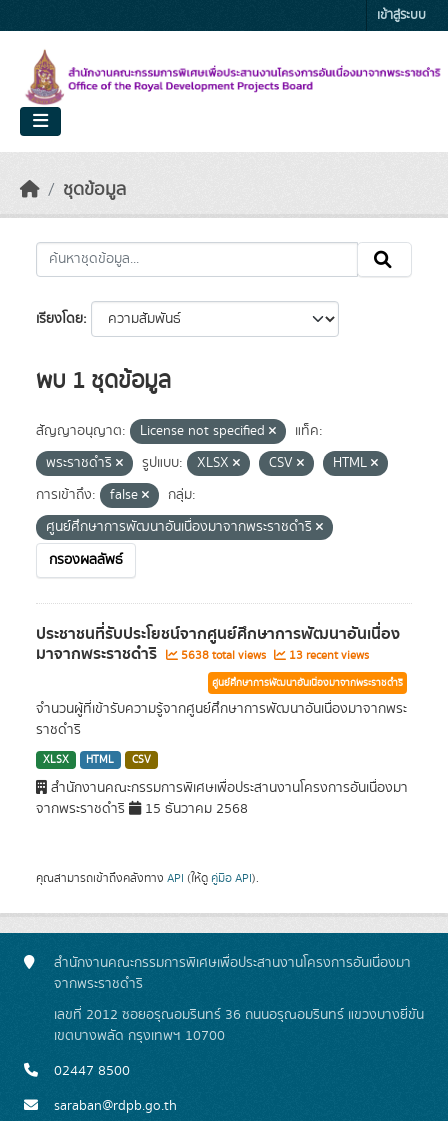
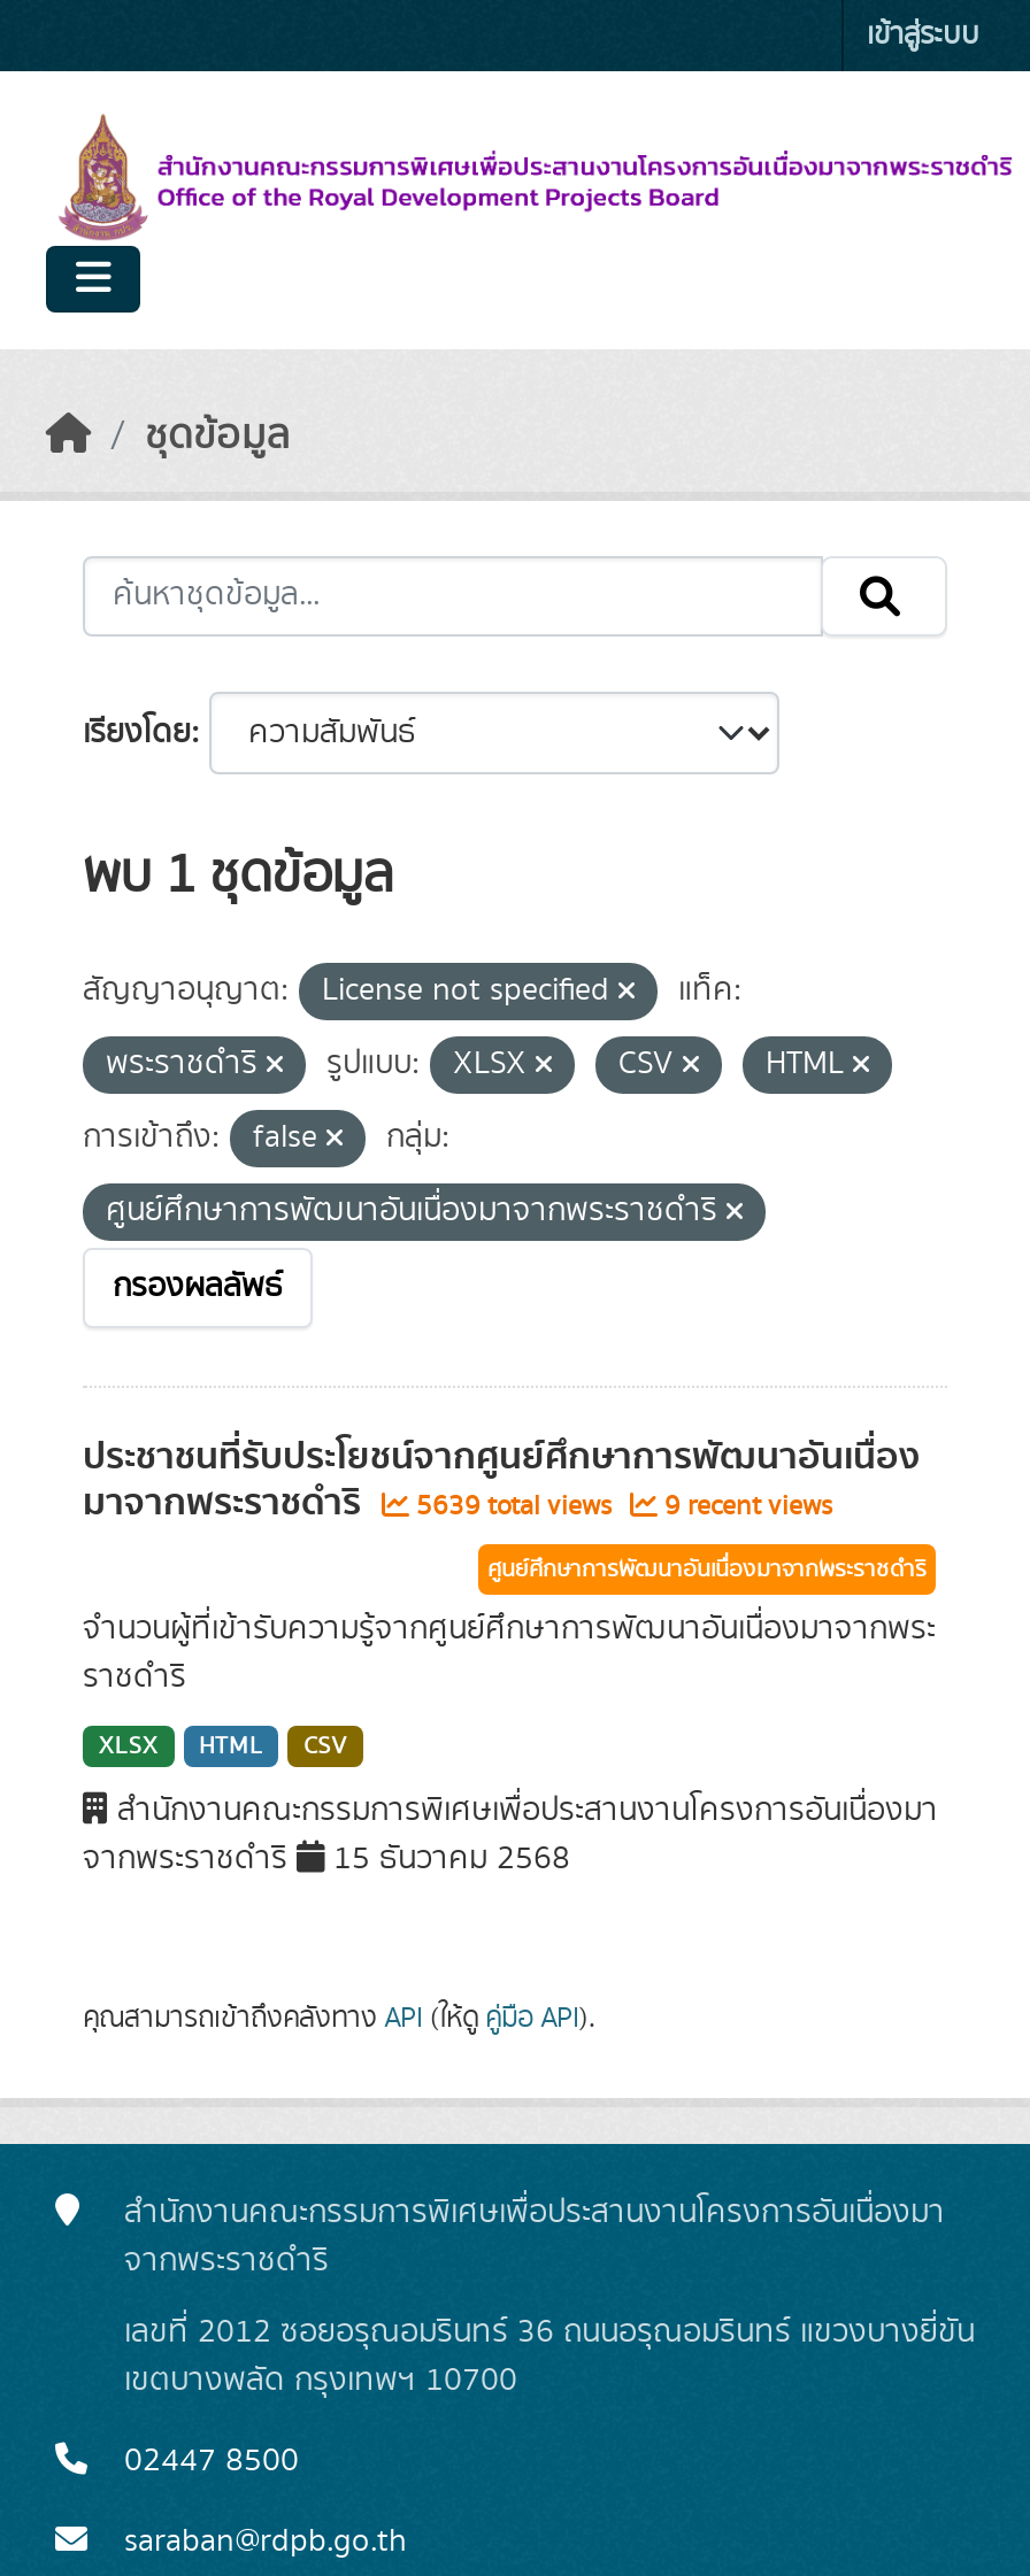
- 5638 total views
+ 5639 total views

- 13 recent views
+ 9 recent views
